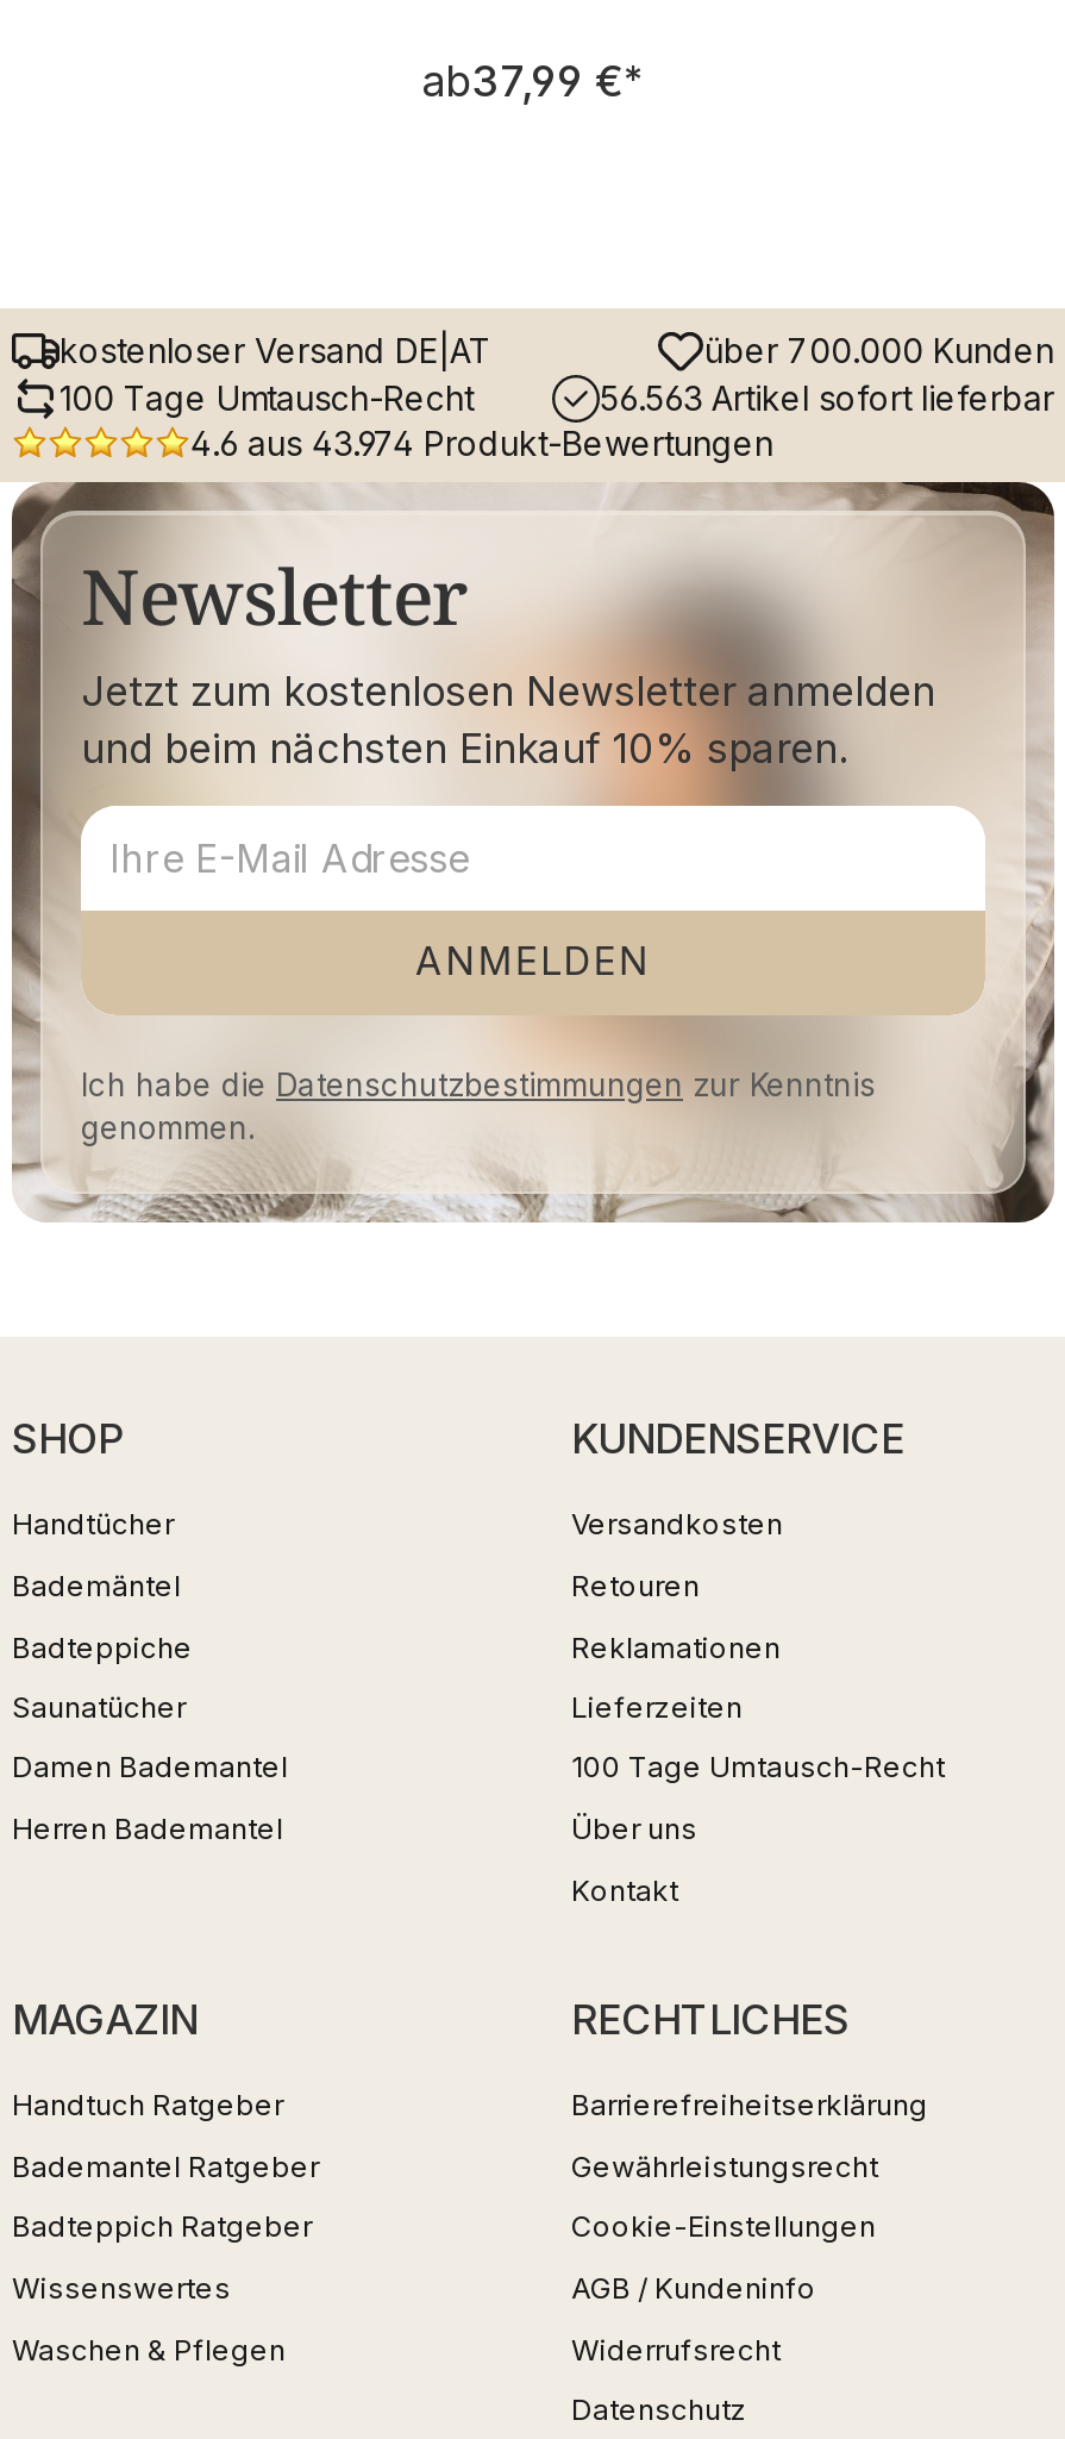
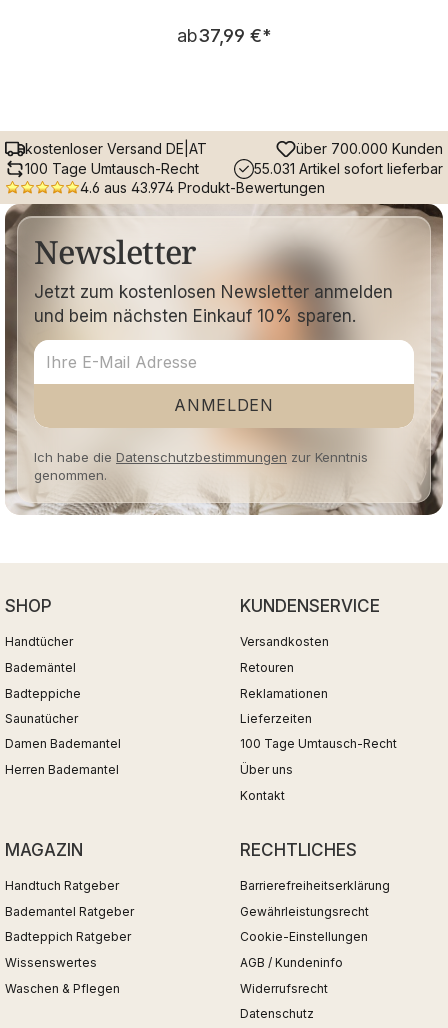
- 56.563 Artikel sofort lieferbar
+ 55.031 Artikel sofort lieferbar
